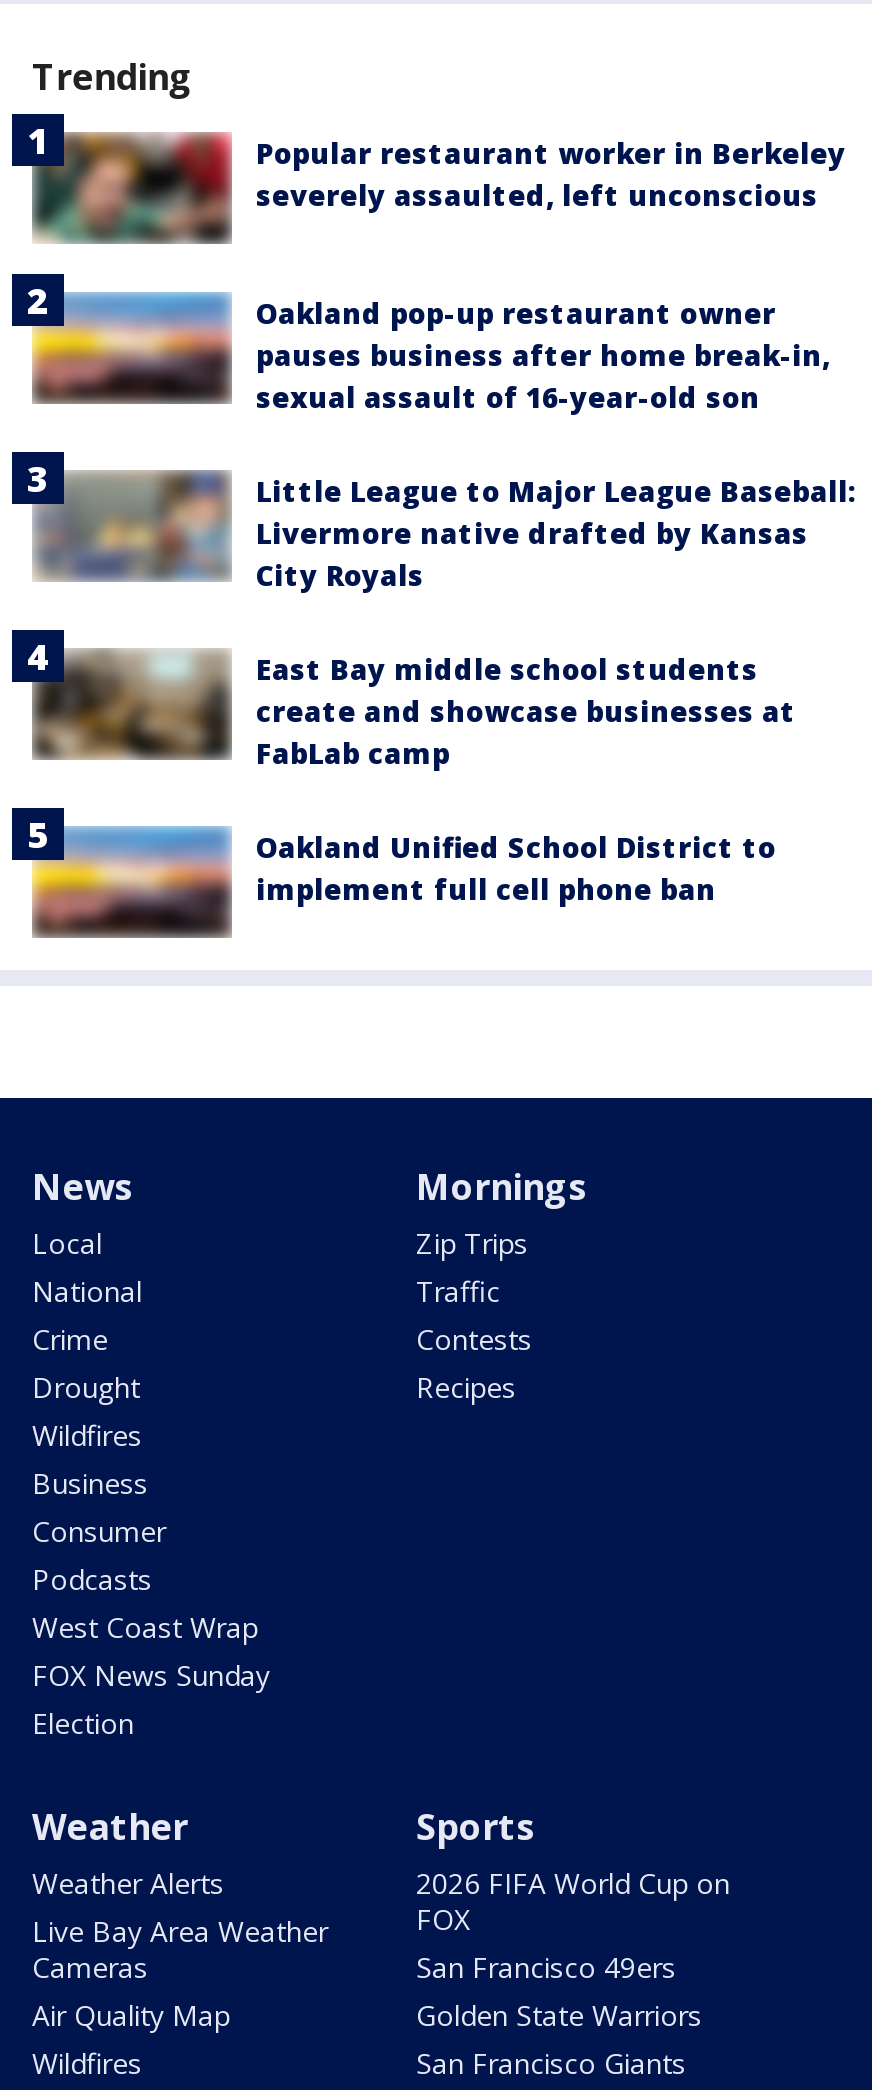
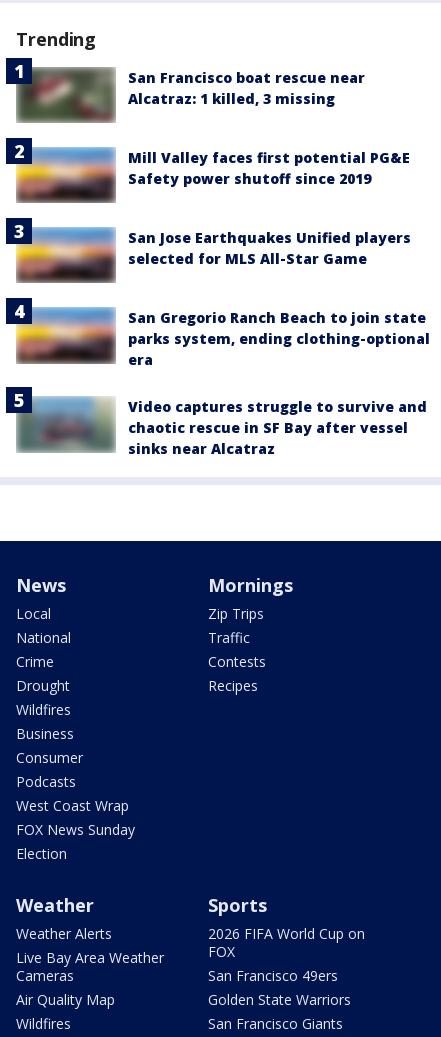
- [image]
- Popular restaurant worker in Berkeley
- severely assaulted, left unconscious
+ [image]
+ San Francisco boat rescue near
+ Alcatraz: 1 killed, 3 missing

- Oakland pop-up restaurant owner
- pauses business after home break-in,
- sexual assault of 16-year-old son
+ Mill Valley faces first potential PG&E
+ Safety power shutoff since 2019

- [image]
- Little League to Major League Baseball:
- Livermore native drafted by Kansas
- City Royals
+ [image]
+ San Jose Earthquakes Unified players
+ selected for MLS All-Star Game

- [image]
- East Bay middle school students
- create and showcase businesses at
- FabLab camp
+ [image]
+ San Gregorio Ranch Beach to join state
+ parks system, ending clothing-optional
+ era

- [image]
- Oakland Unified School District to
- implement full cell phone ban
+ [image]
+ Video captures struggle to survive and
+ chaotic rescue in SF Bay after vessel
+ sinks near Alcatraz
